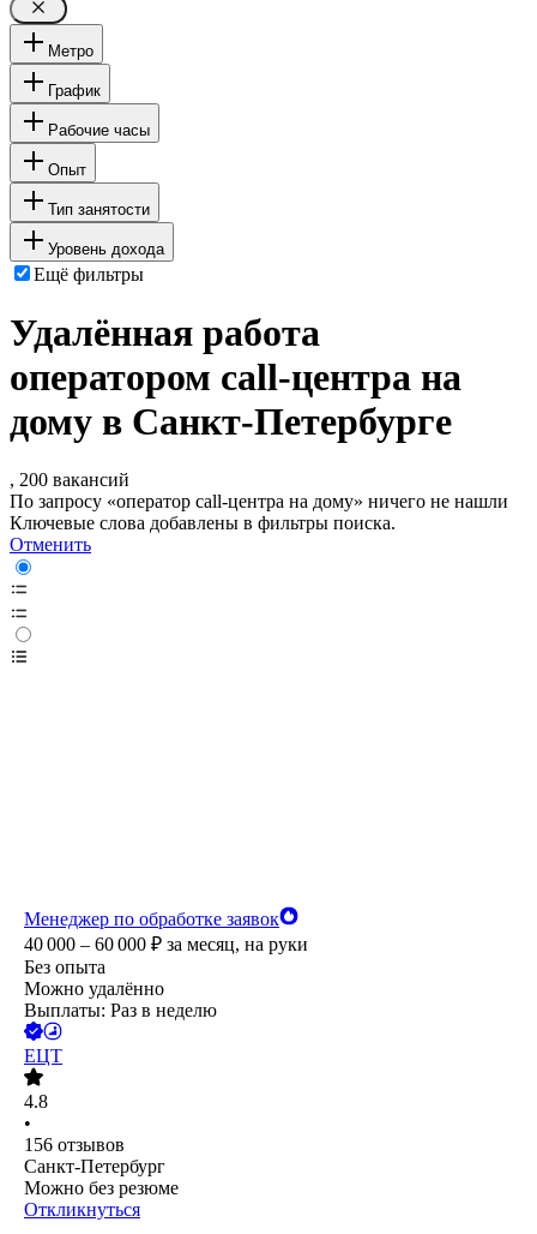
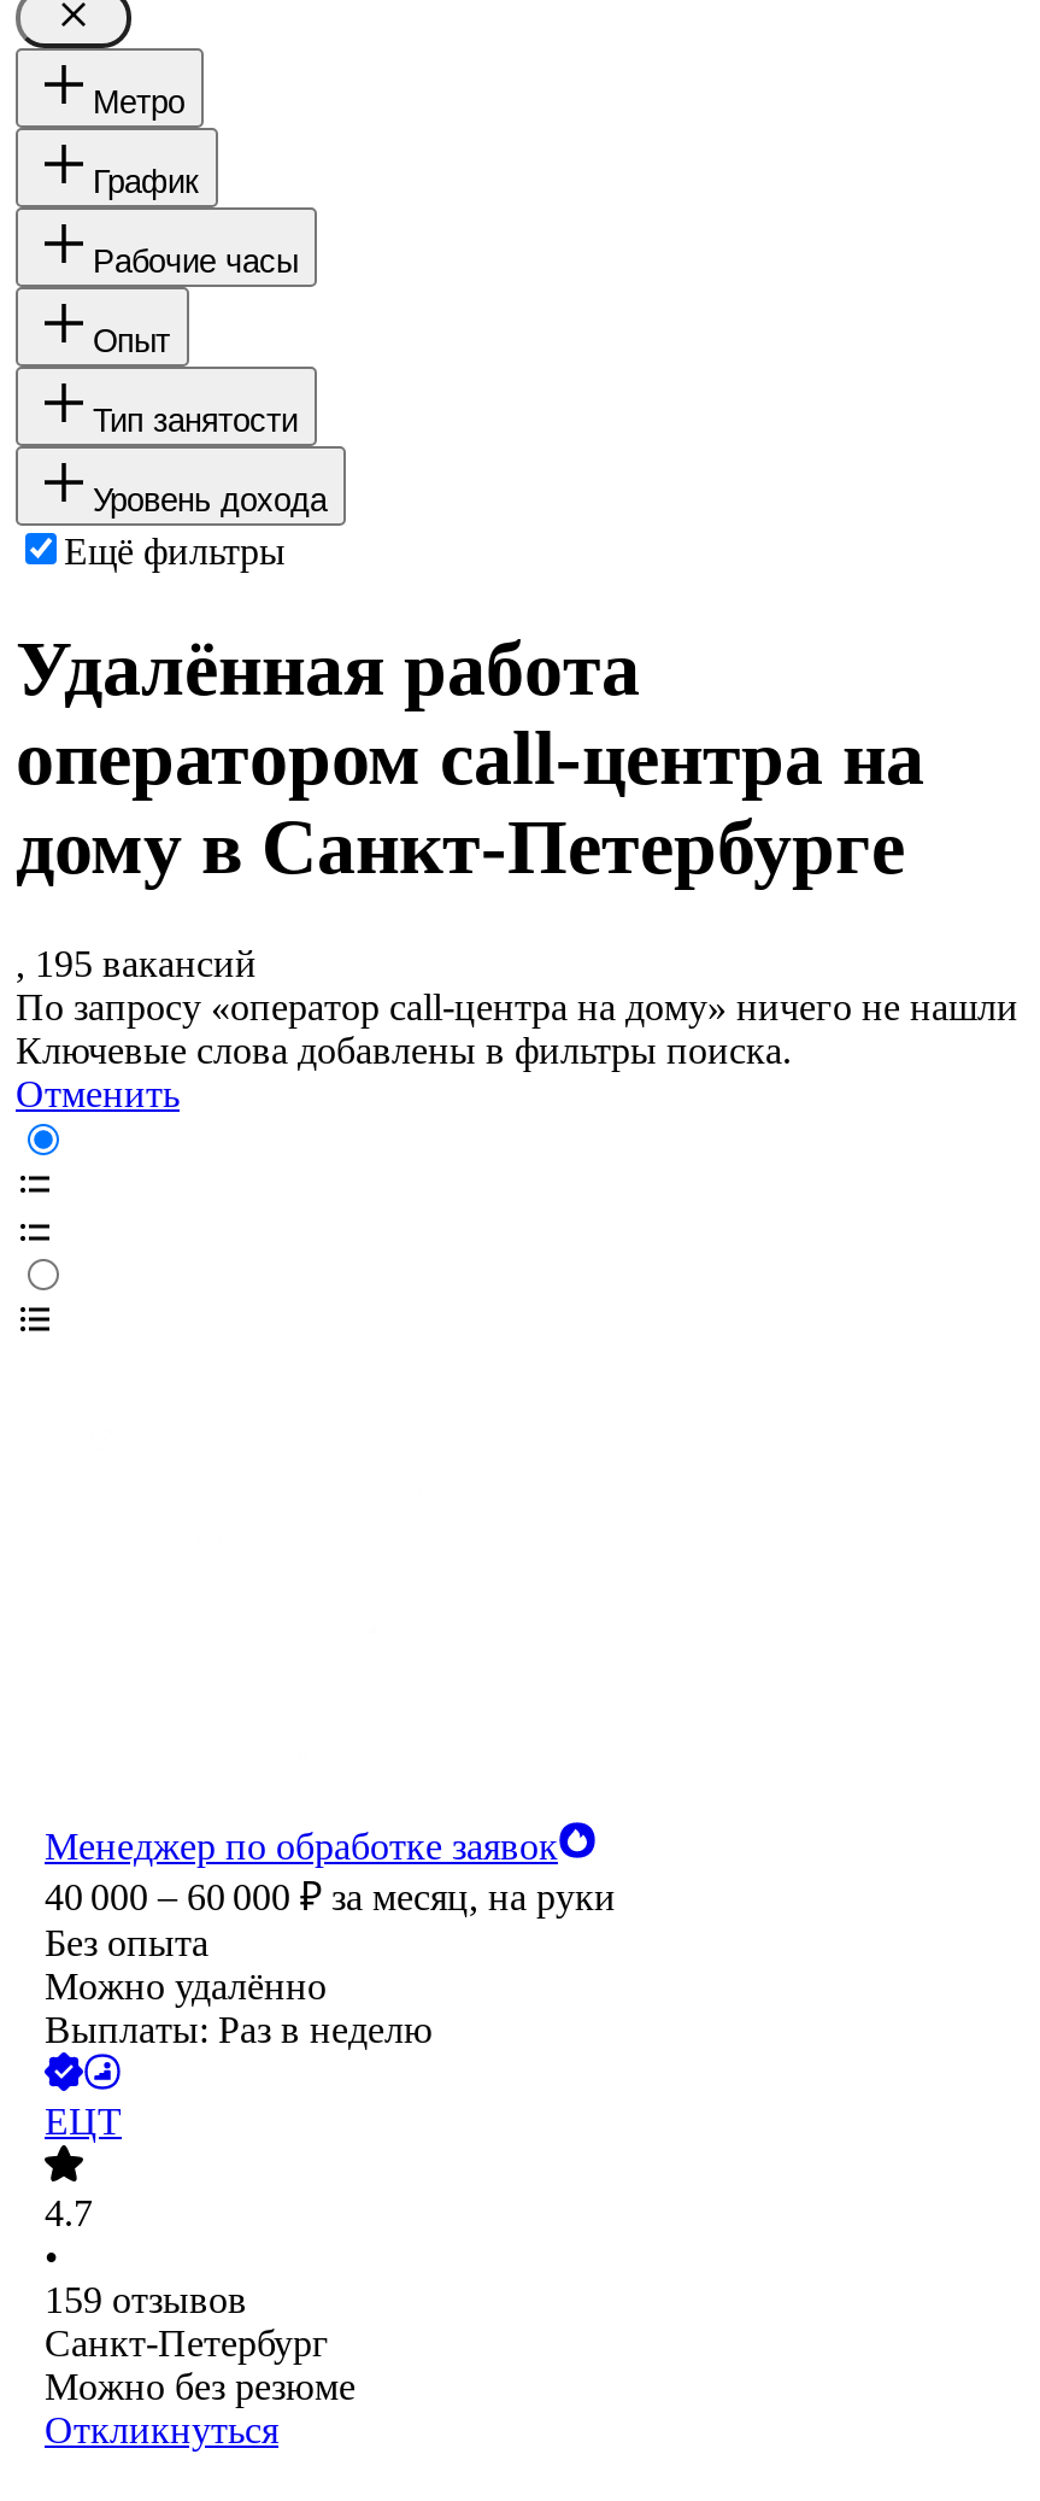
- , 200 вакансий
+ , 195 вакансий

- 4.8
+ 4.7

- 156 отзывов
+ 159 отзывов
